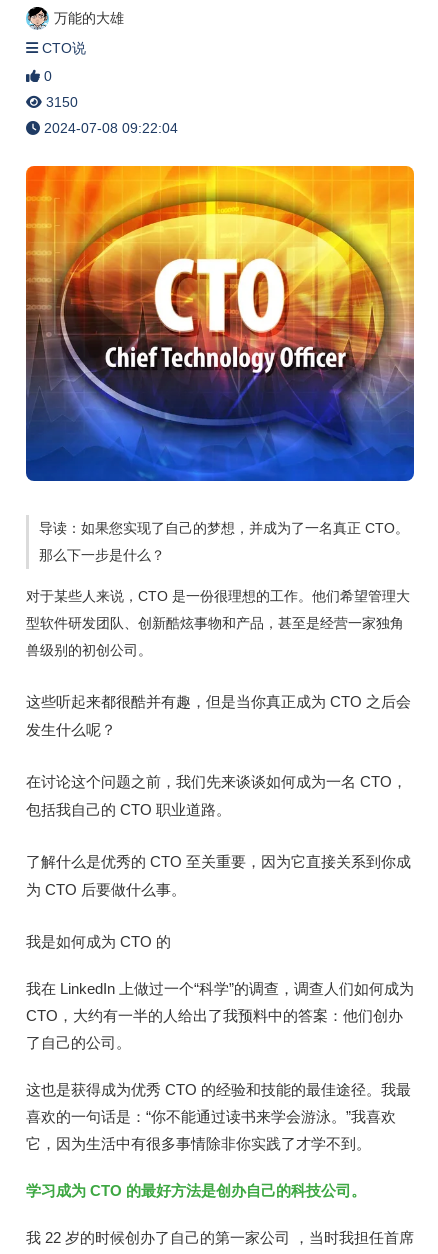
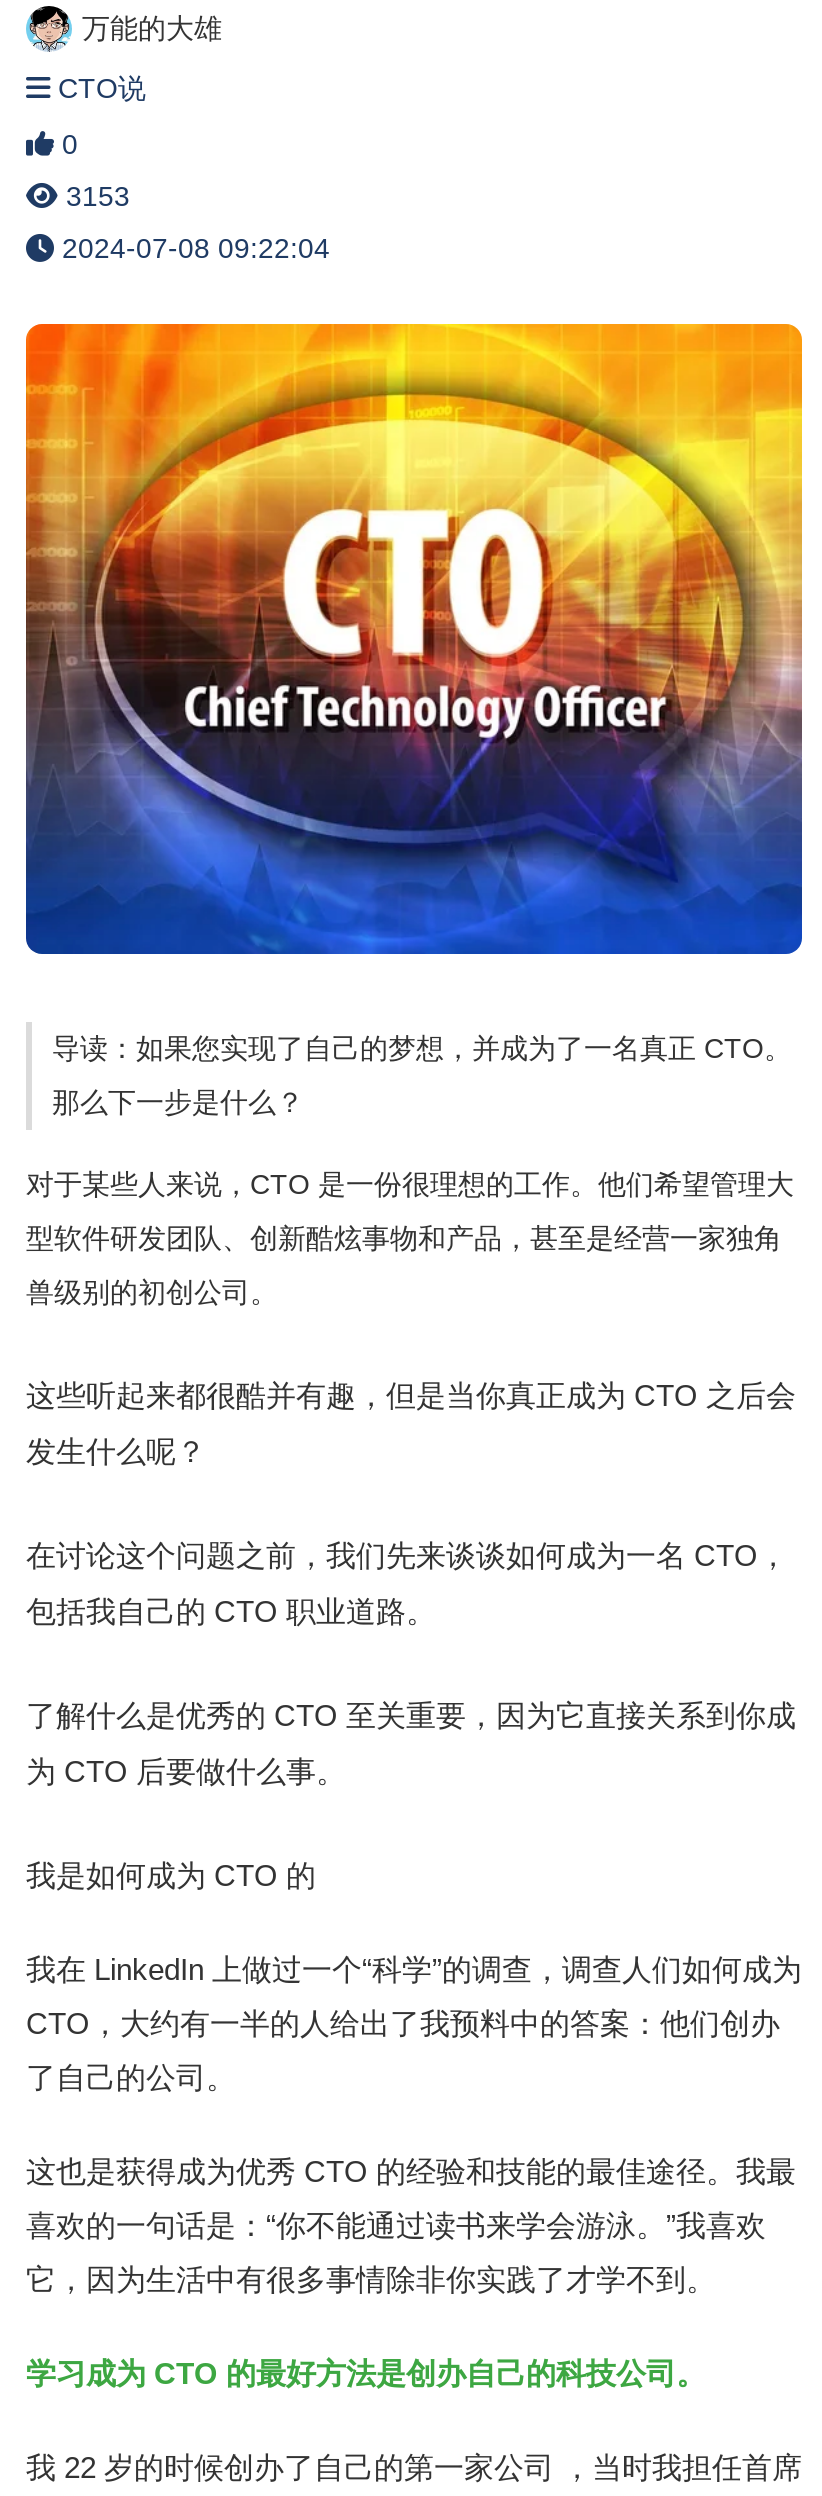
- 3150
+ 3153
